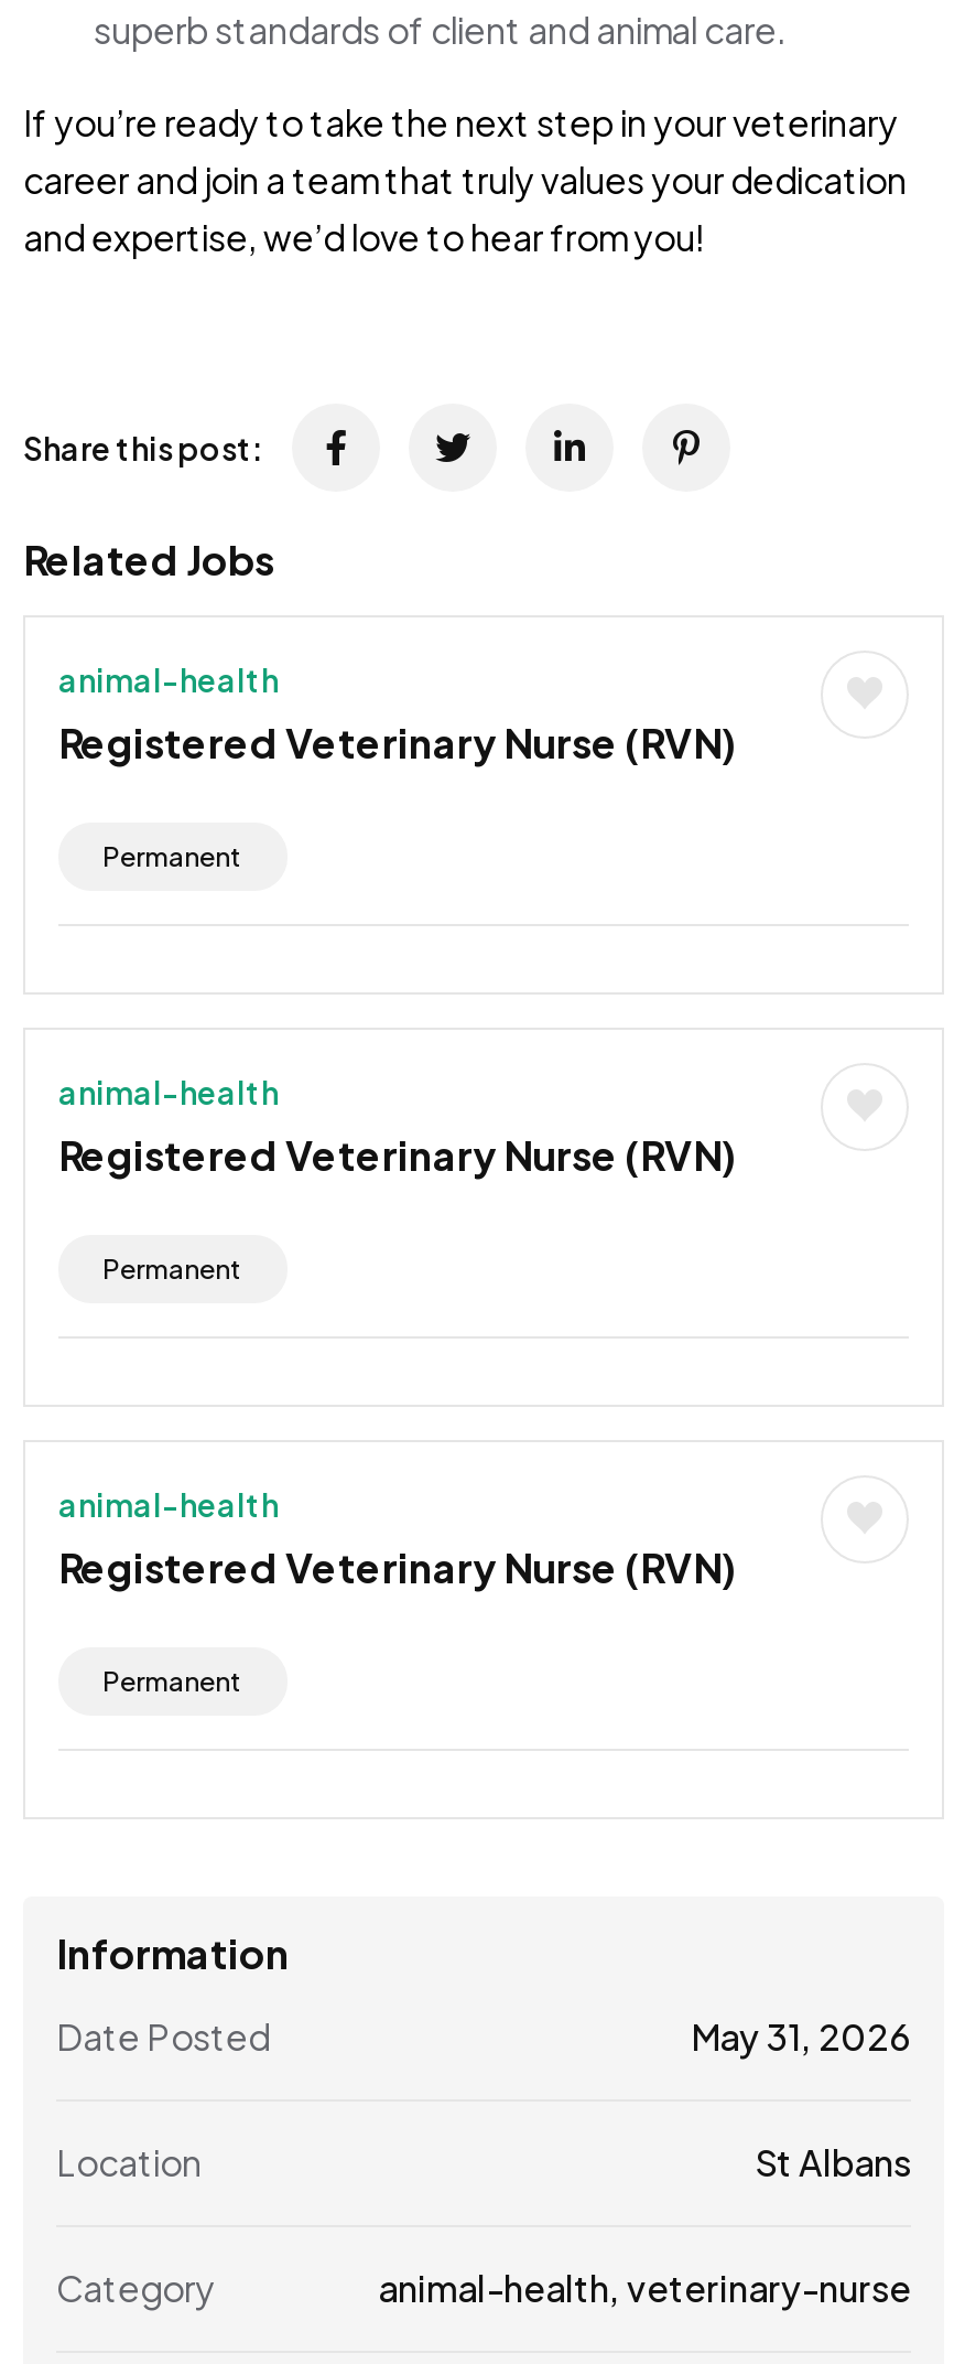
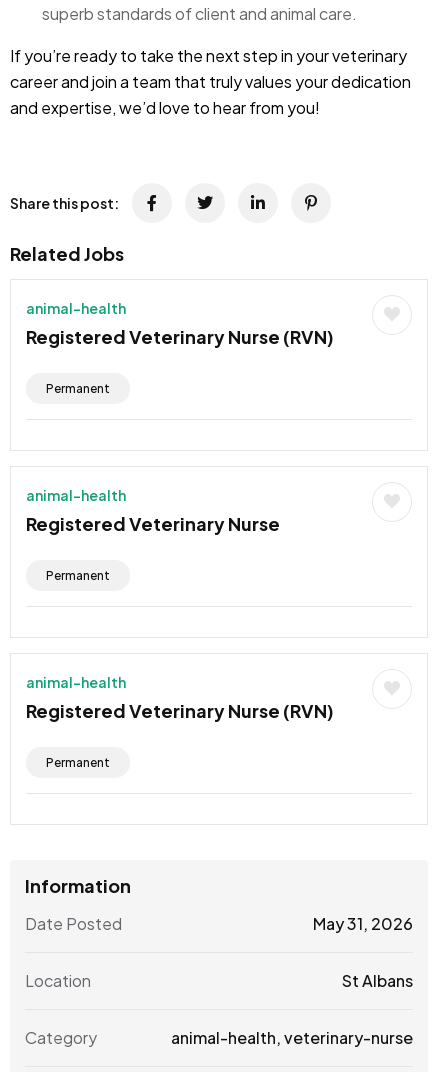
- Registered Veterinary Nurse (RVN)
+ Registered Veterinary Nurse
